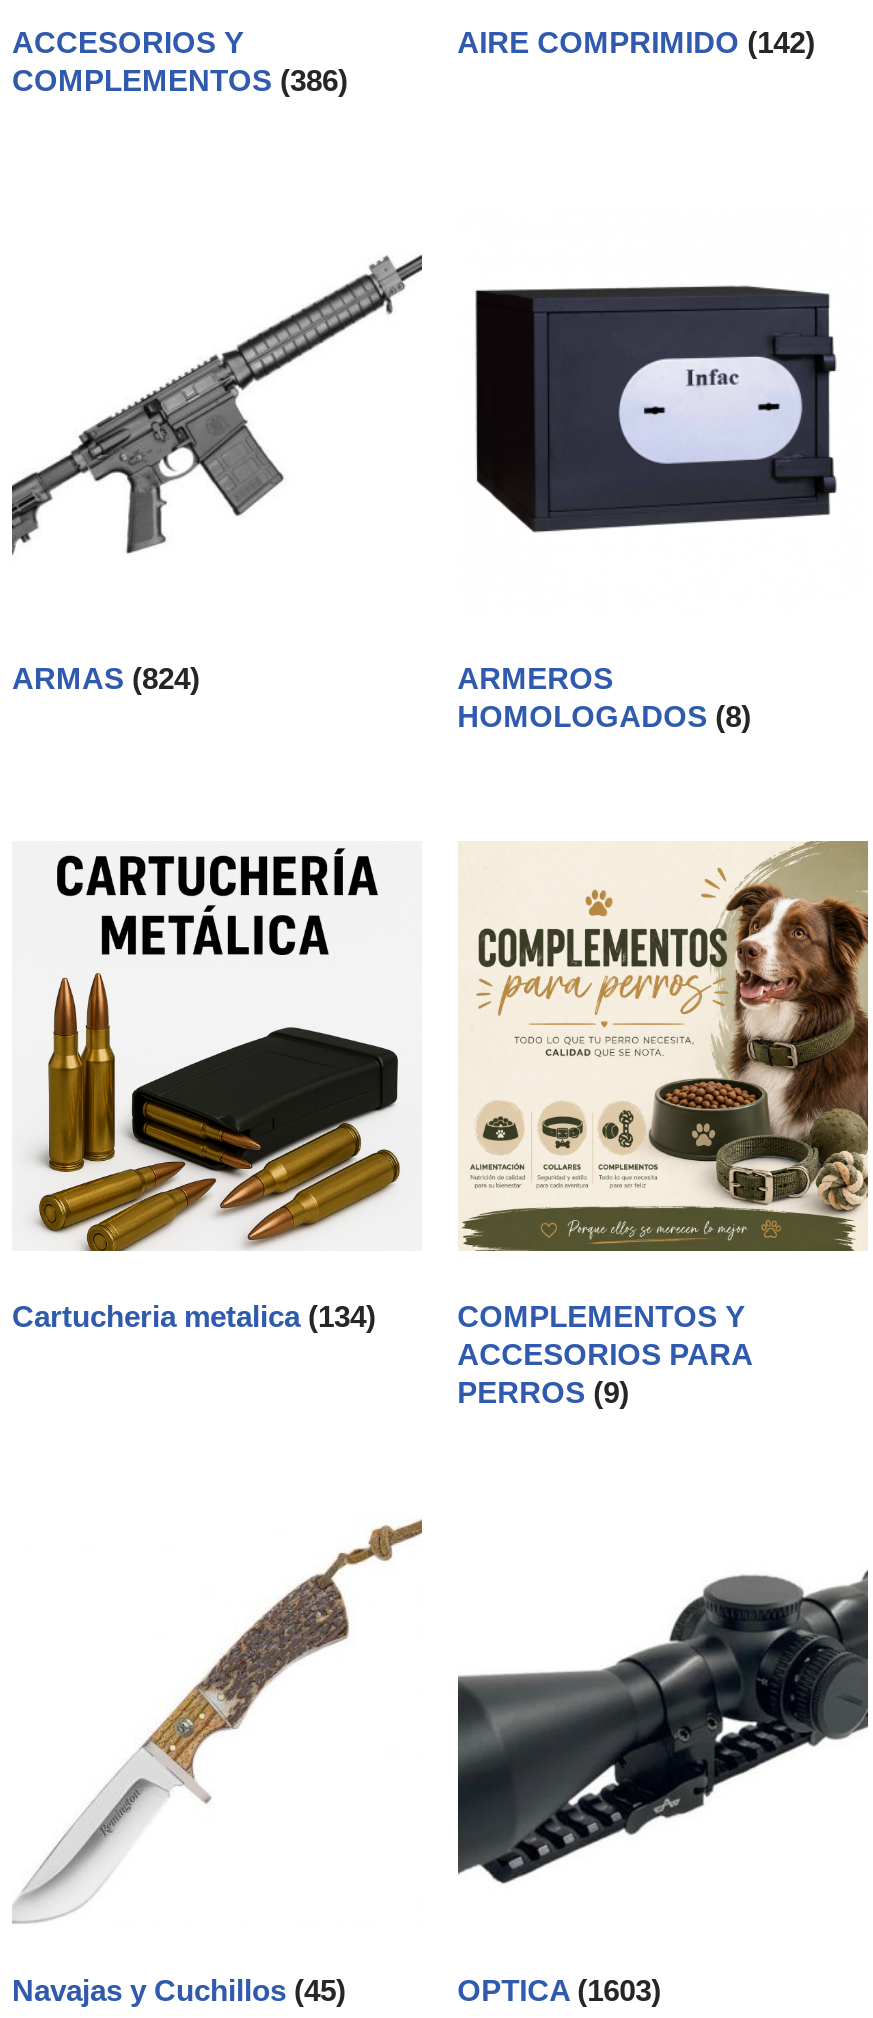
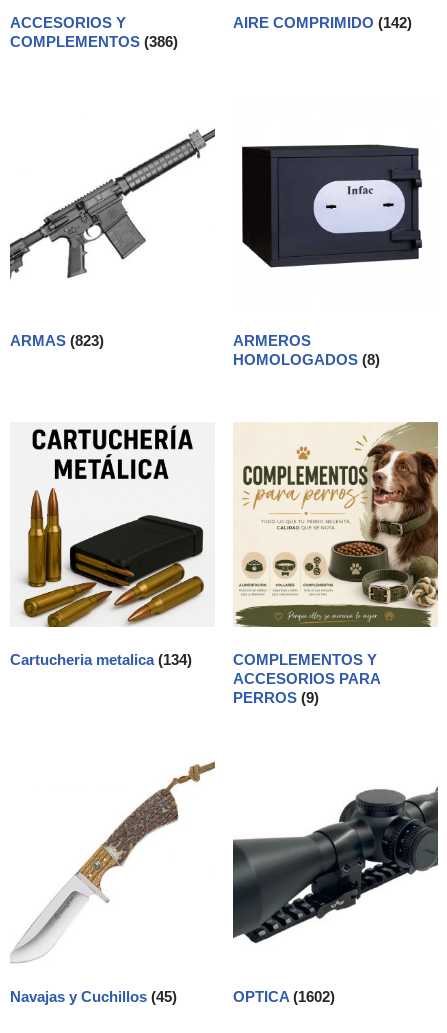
- ARMAS (824)
+ ARMAS (823)

- OPTICA (1603)
+ OPTICA (1602)
